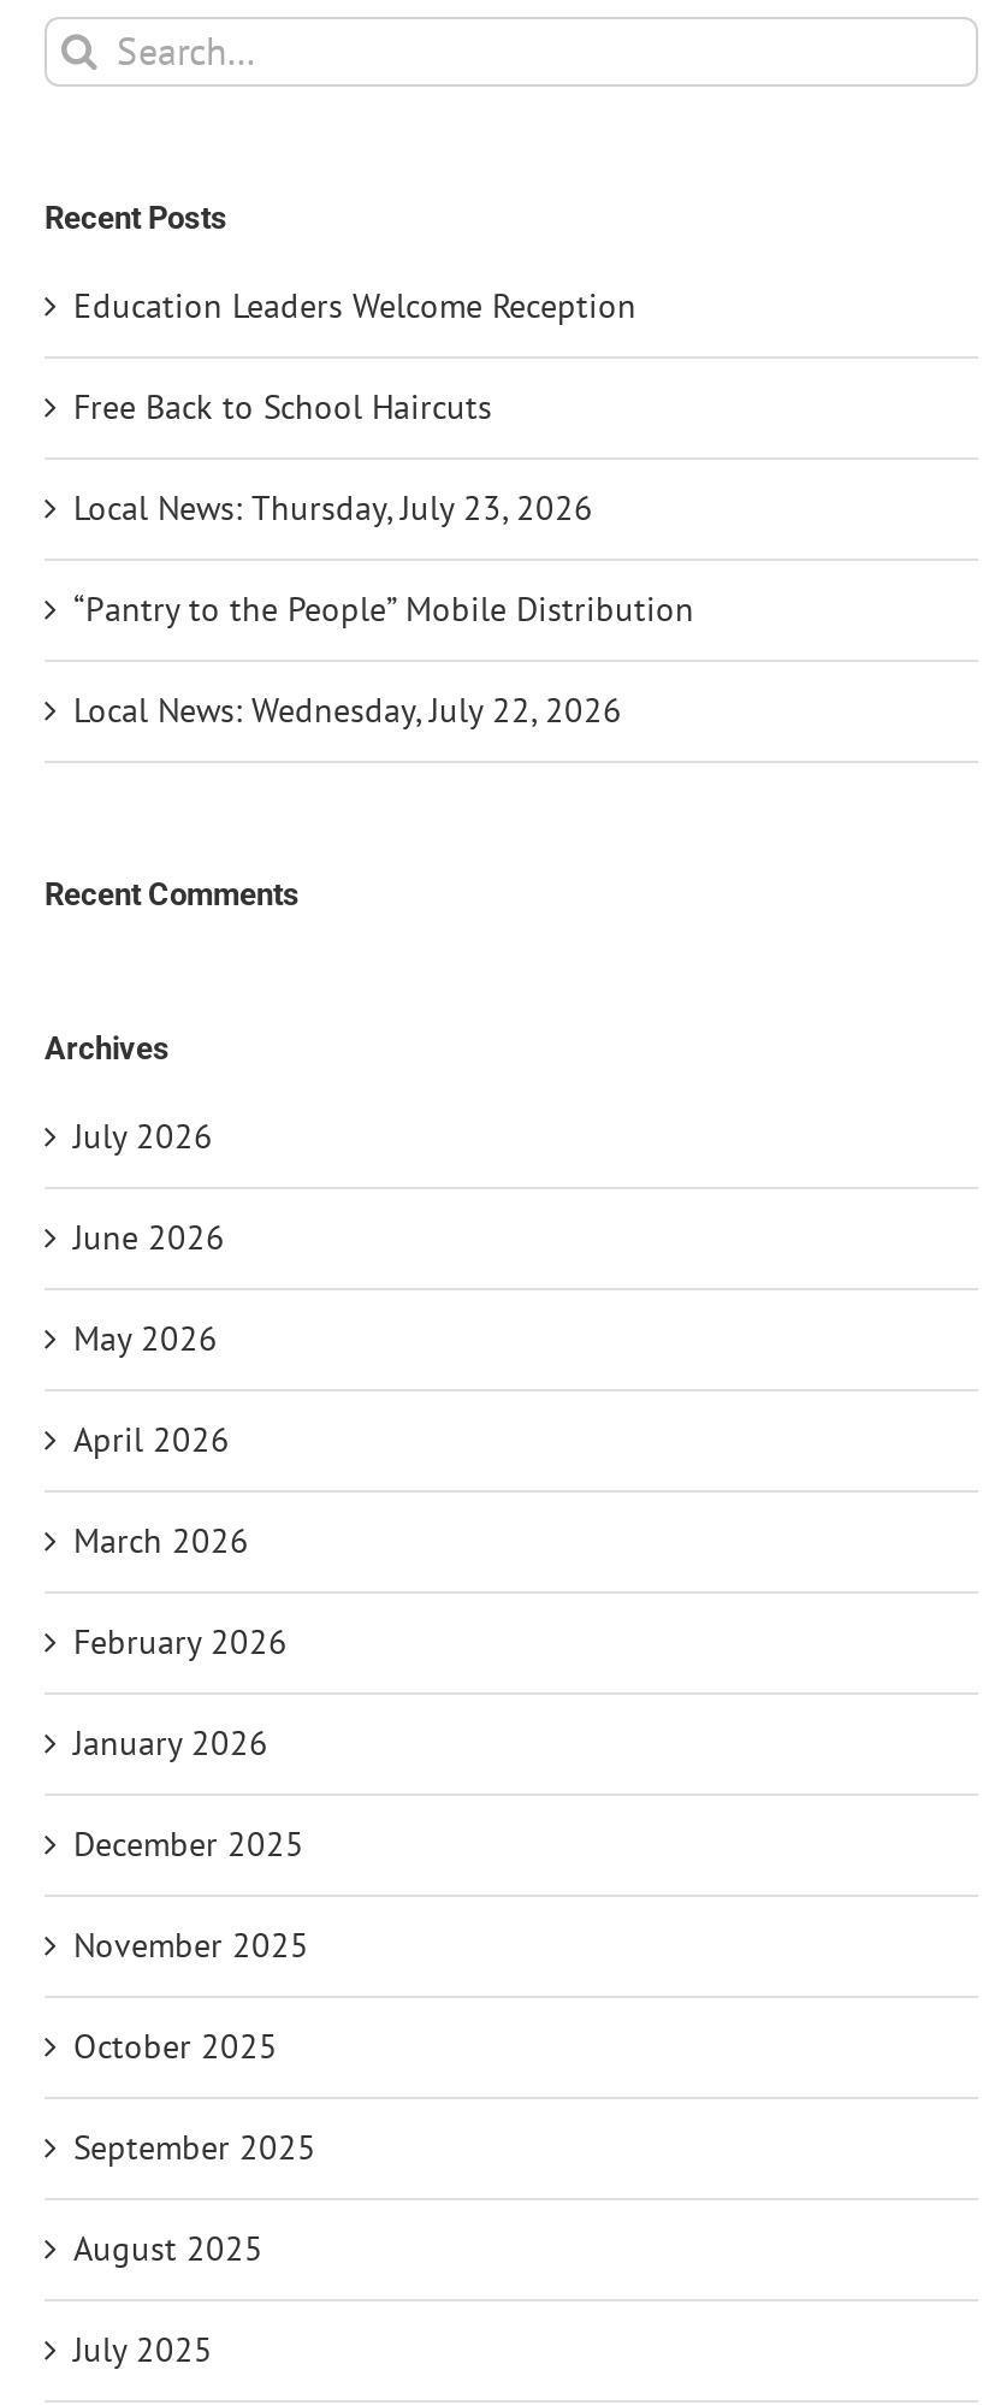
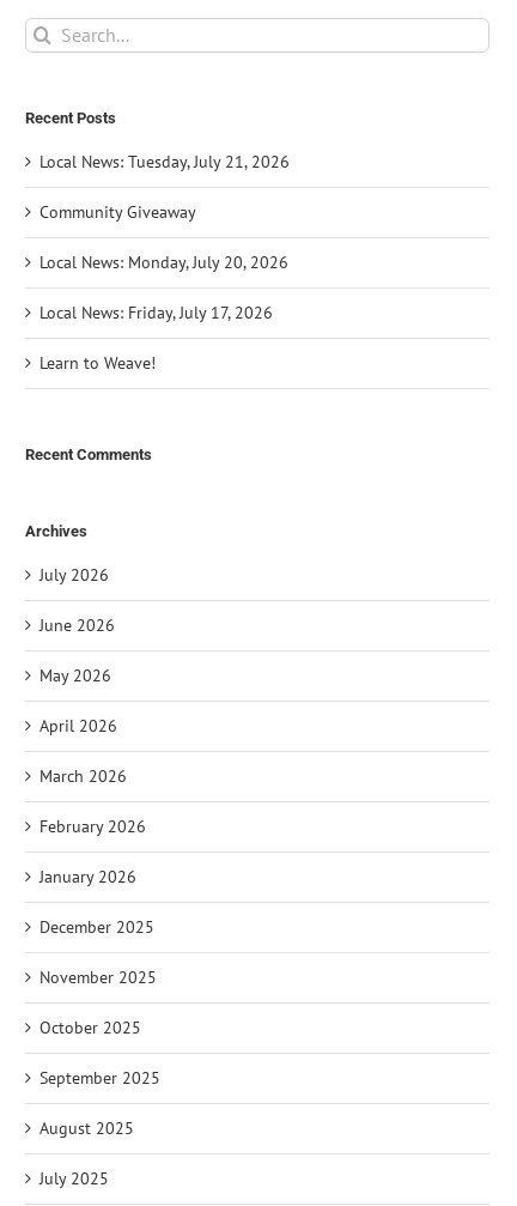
- Education Leaders Welcome Reception
+ Local News: Tuesday, July 21, 2026

- Free Back to School Haircuts
+ Community Giveaway

- Local News: Thursday, July 23, 2026
+ Local News: Monday, July 20, 2026

- “Pantry to the People” Mobile Distribution
+ Local News: Friday, July 17, 2026

- Local News: Wednesday, July 22, 2026
+ Learn to Weave!
